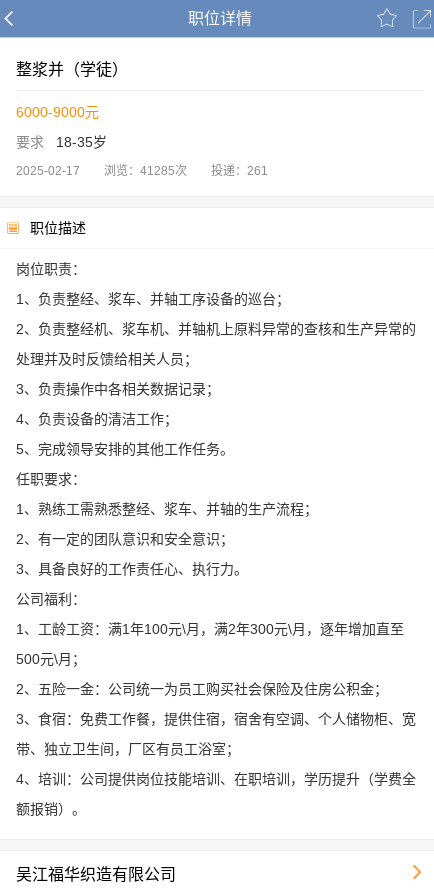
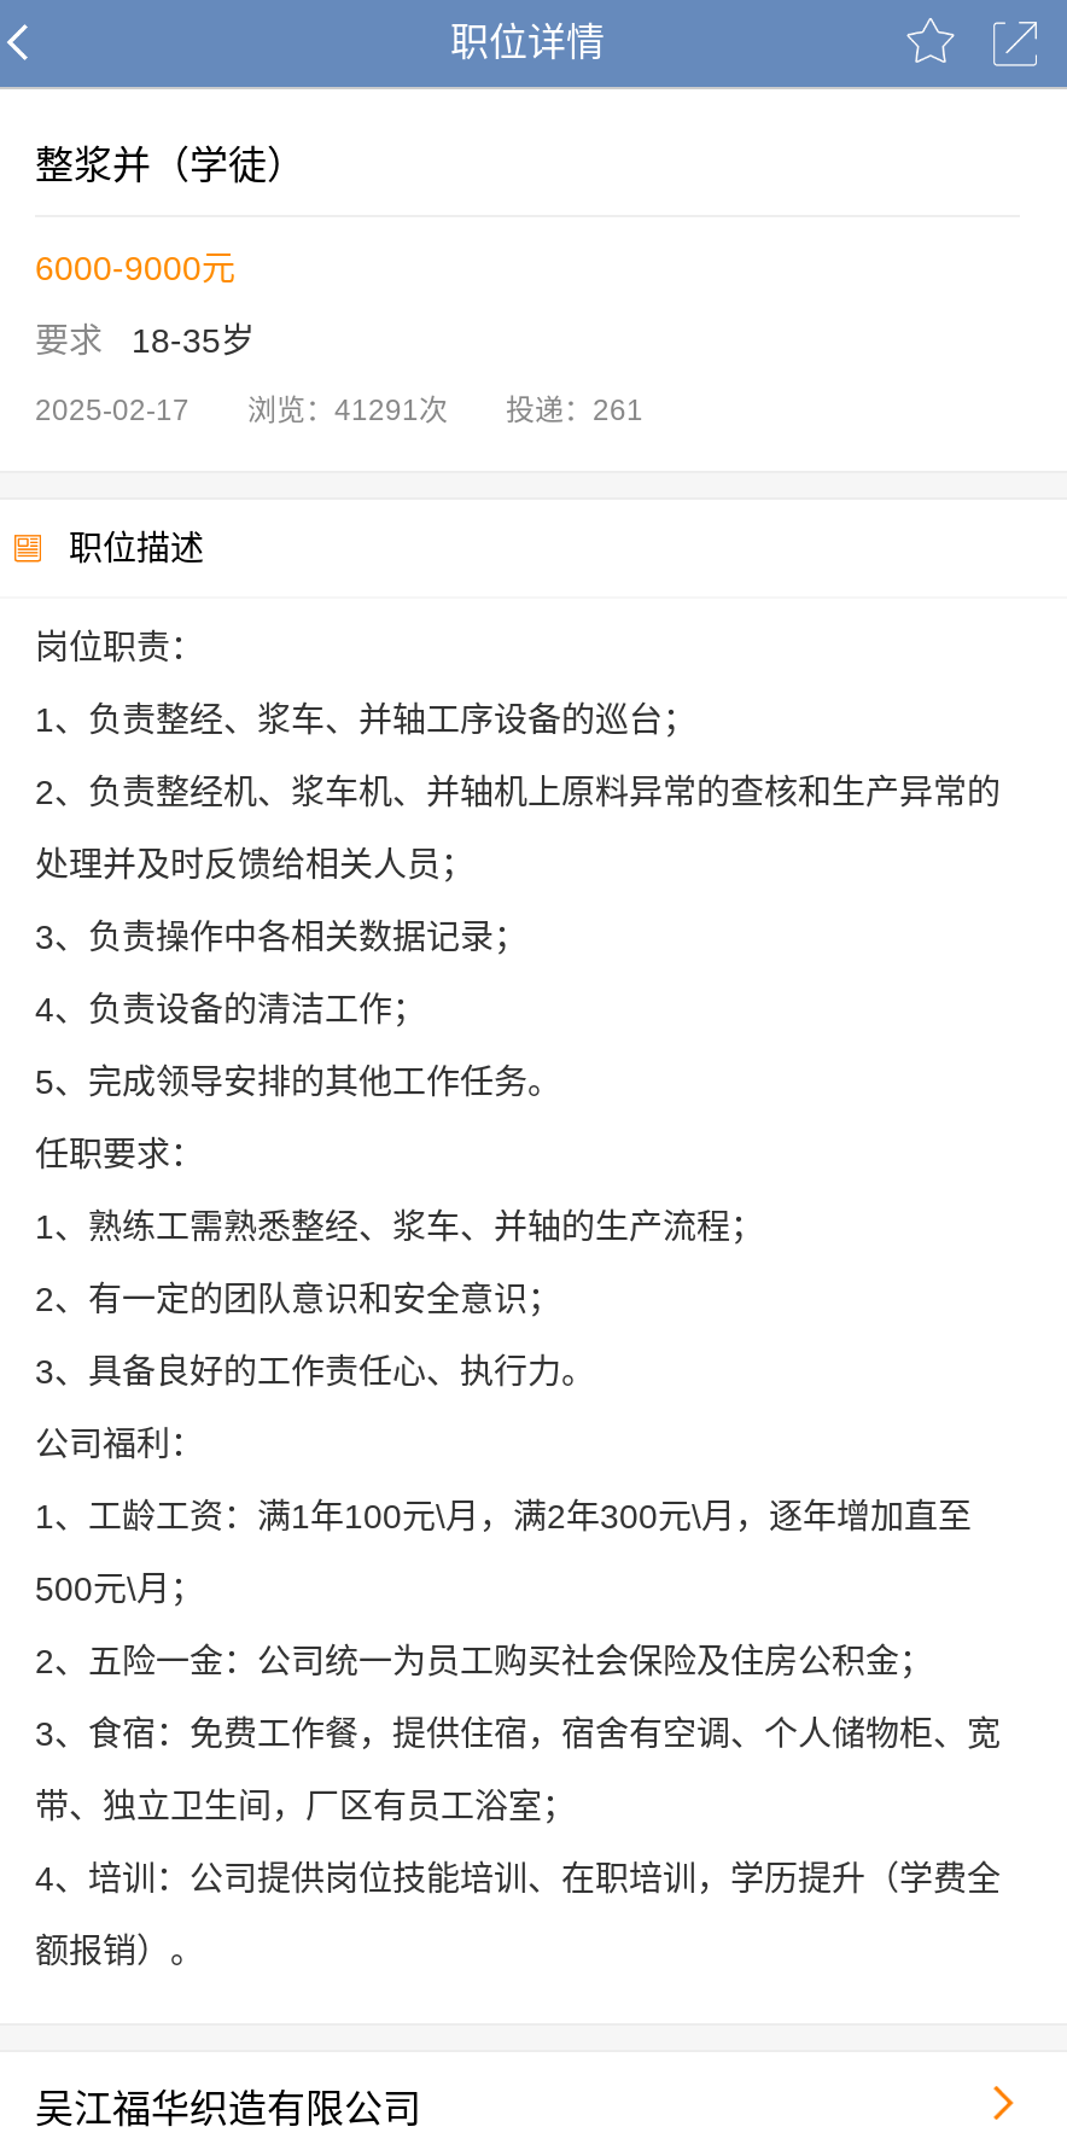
- 2025-02-17 浏览：41285次 投递：261
+ 2025-02-17 浏览：41291次 投递：261
